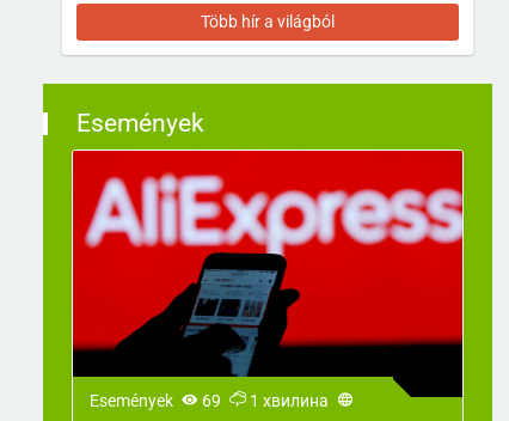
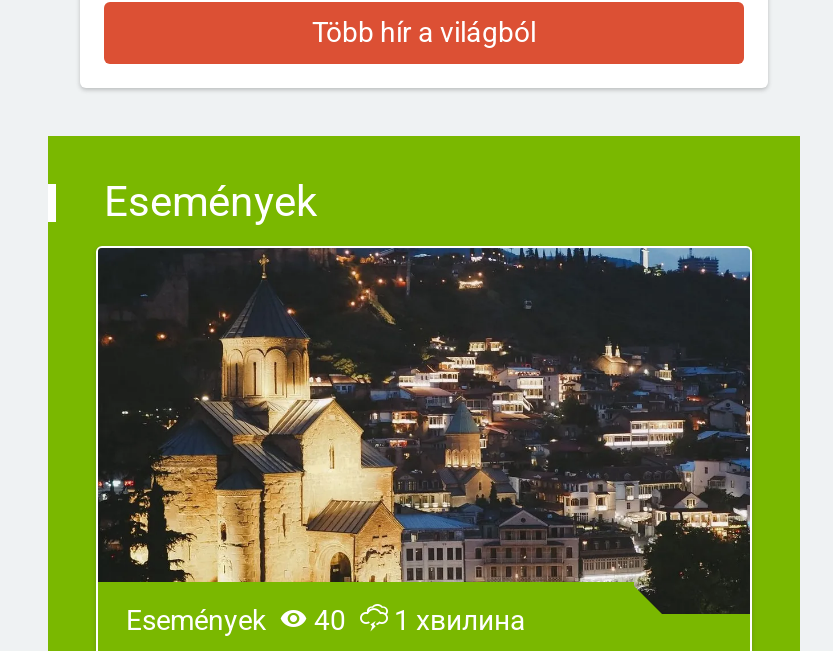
- [image]
- 69
+ [image]
+ 40
